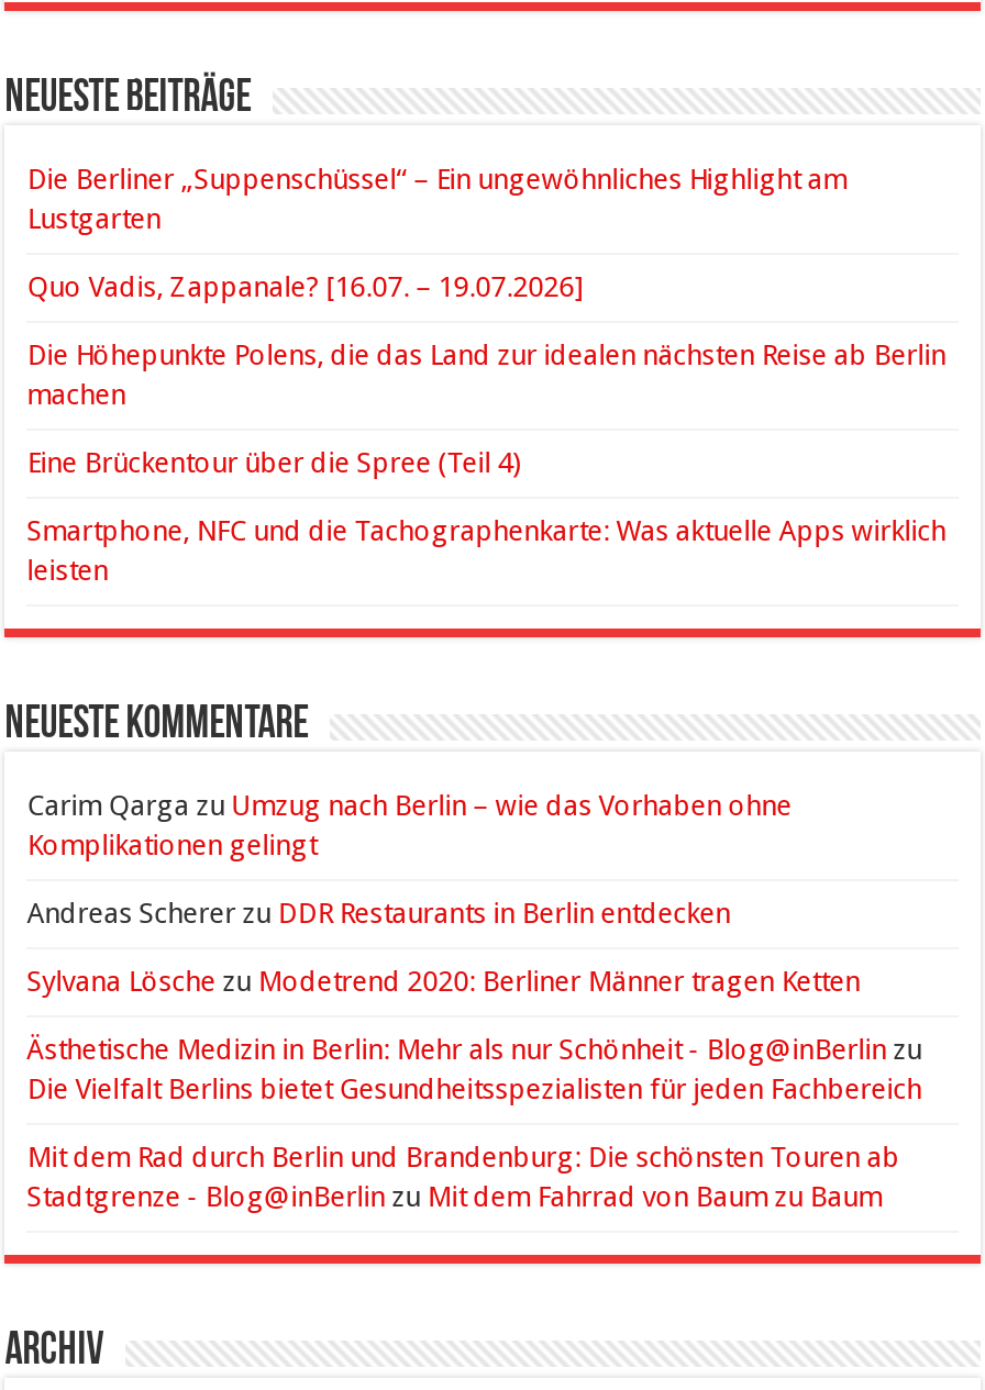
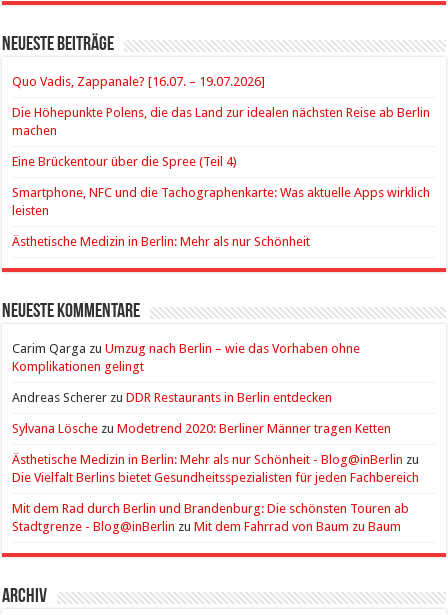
- Die Berliner „Suppenschüssel“ – Ein ungewöhnliches Highlight am
- Lustgarten

moved up: Quo Vadis, Zappanale? [16.07. – 19.07.2026] | Die Höhepunkte Polens, die das Land zur idealen nächsten Reise ab Berlin | machen | Eine Brückentour über die Spree (Teil 4) | Smartphone, NFC und die Tachographenkarte: Was aktuelle Apps wirklich | leisten

+ Ästhetische Medizin in Berlin: Mehr als nur Schönheit
